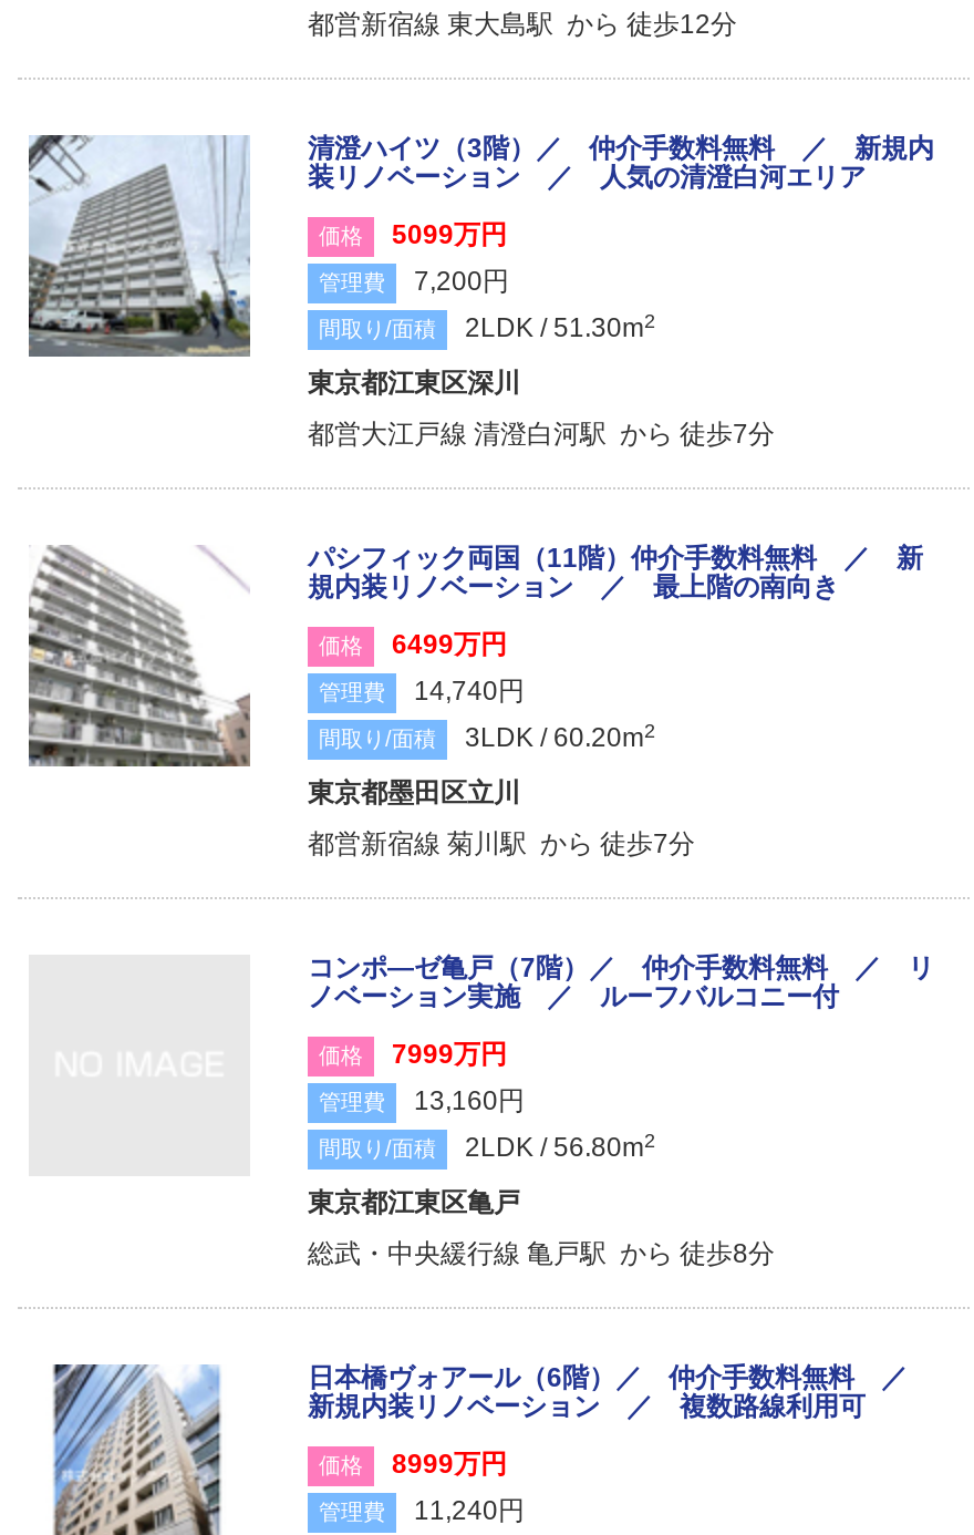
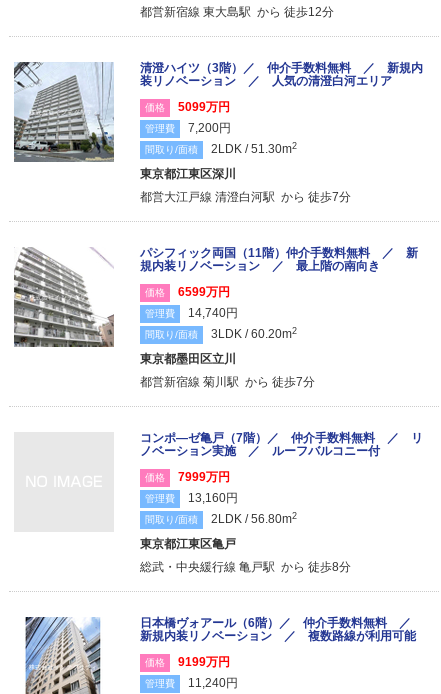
- 価格 6499万円
+ 価格 6599万円

- 新規内装リノベーション ／ 複数路線利用可
+ 新規内装リノベーション ／ 複数路線が利用可能

- 価格 8999万円
+ 価格 9199万円
